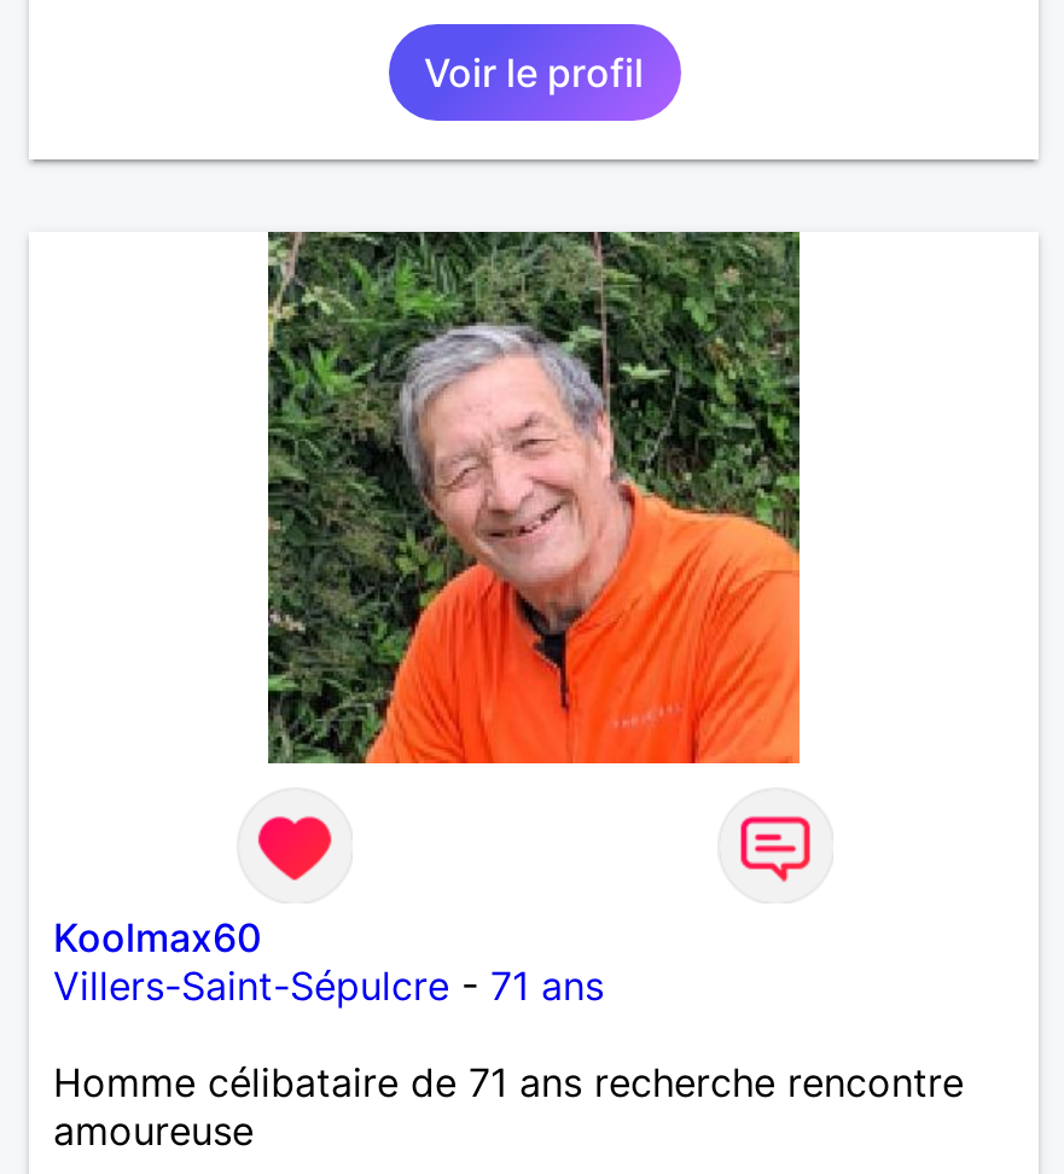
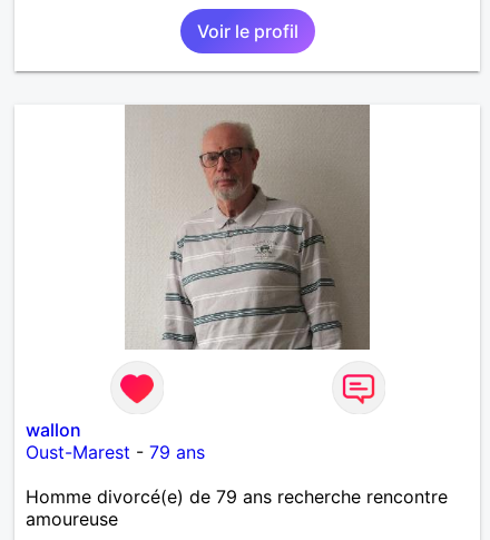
- [image]
+ [image]

- Koolmax60
- Villers-Saint-Sépulcre - 71 ans
+ wallon
+ Oust-Marest - 79 ans

- Homme célibataire de 71 ans recherche rencontre
+ Homme divorcé(e) de 79 ans recherche rencontre
